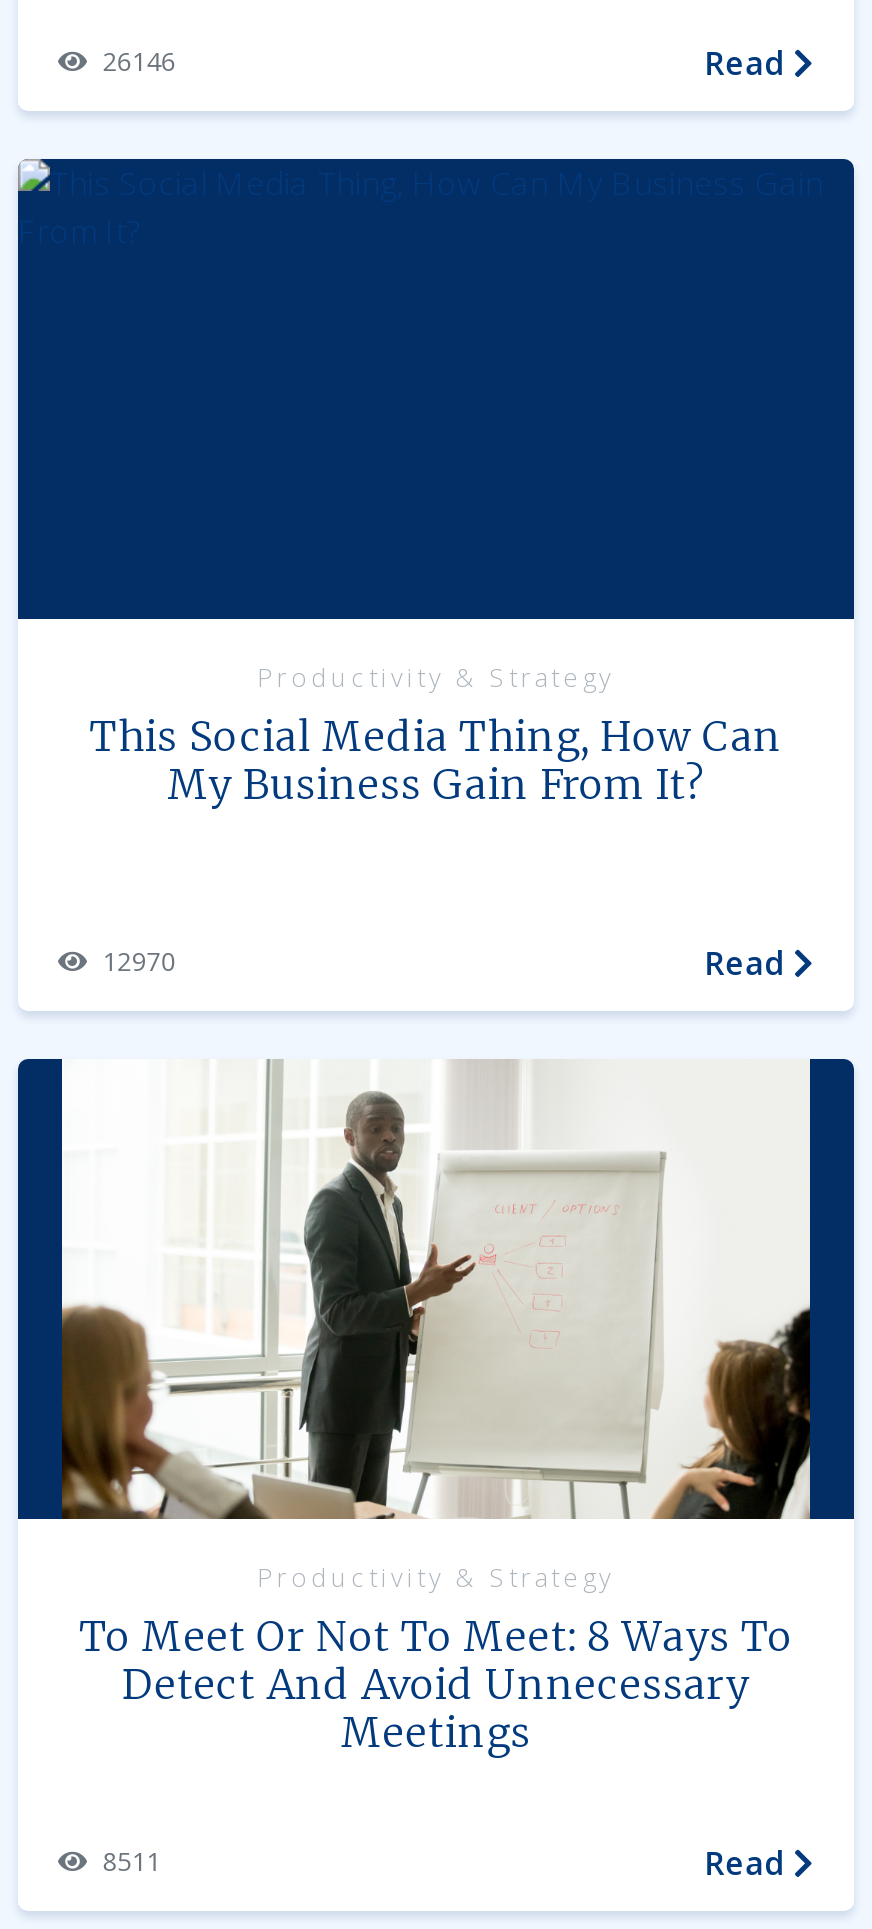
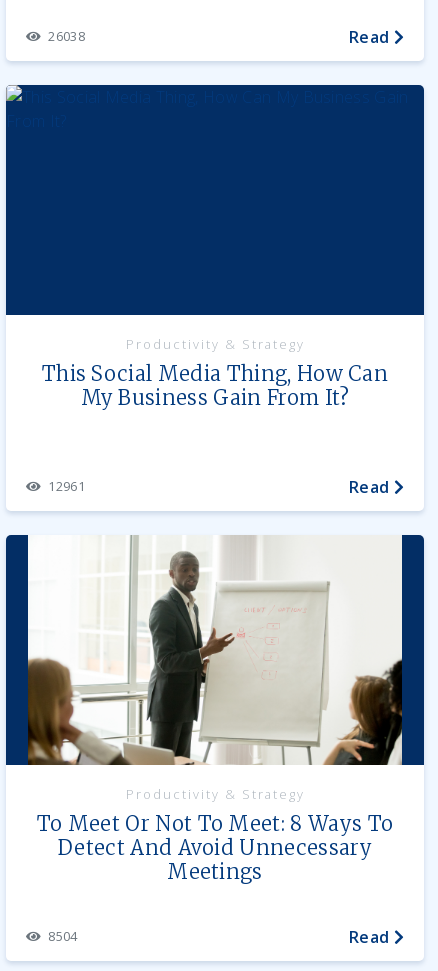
- 26146
+ 26038

- 12970
+ 12961

- 8511
+ 8504
